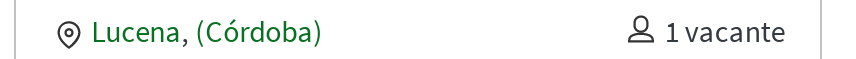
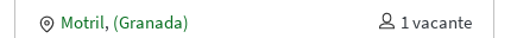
- Lucena, (Córdoba)
+ Motril, (Granada)
